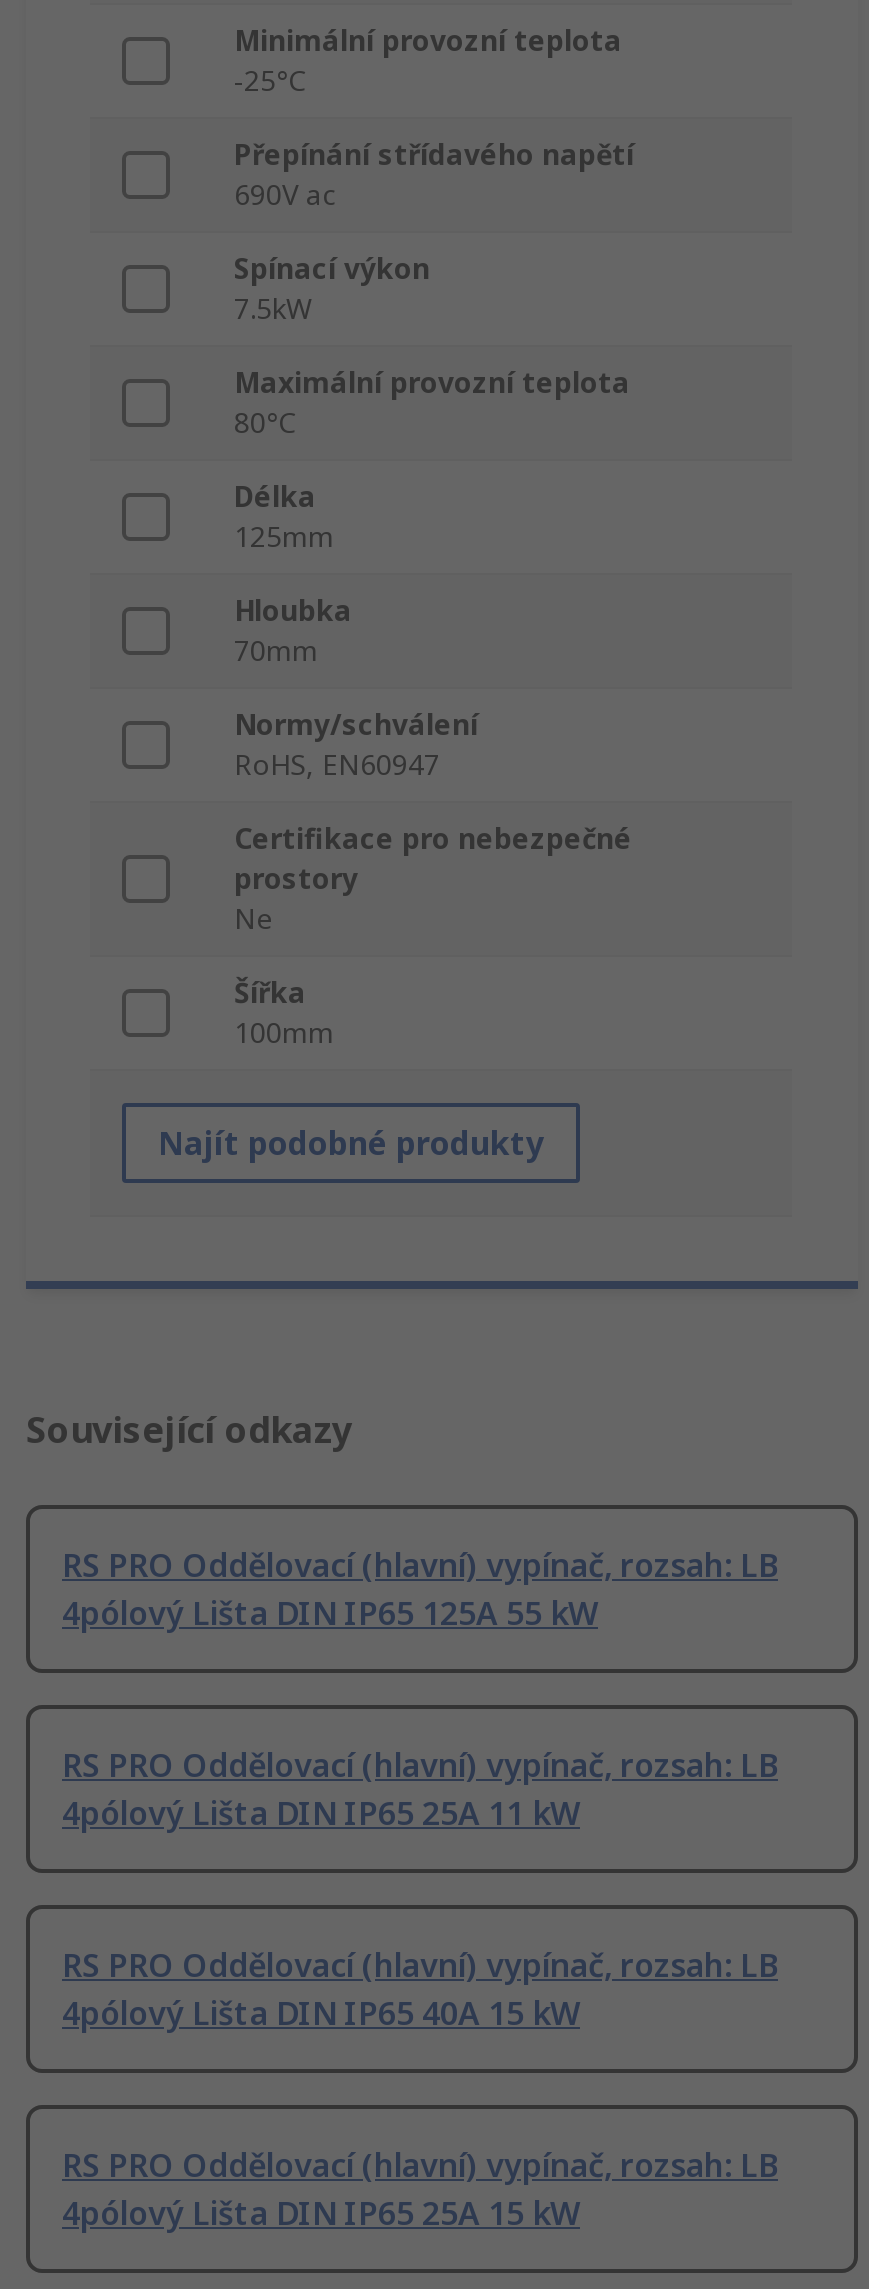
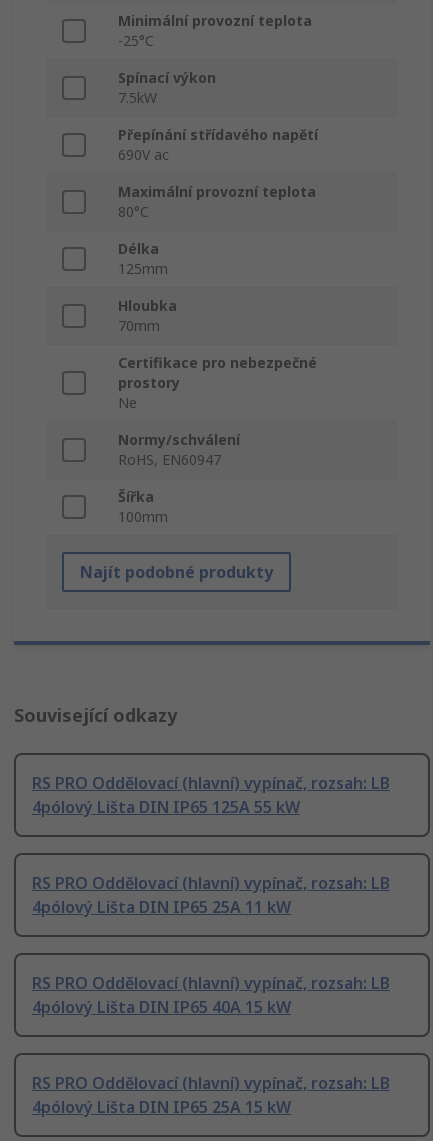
moved down: Přepínání střídavého napětí | 690V ac

moved up: Spínací výkon | 7.5kW

moved down: Normy/schválení | RoHS, EN60947

moved up: Certifikace pro nebezpečné | prostory | Ne
